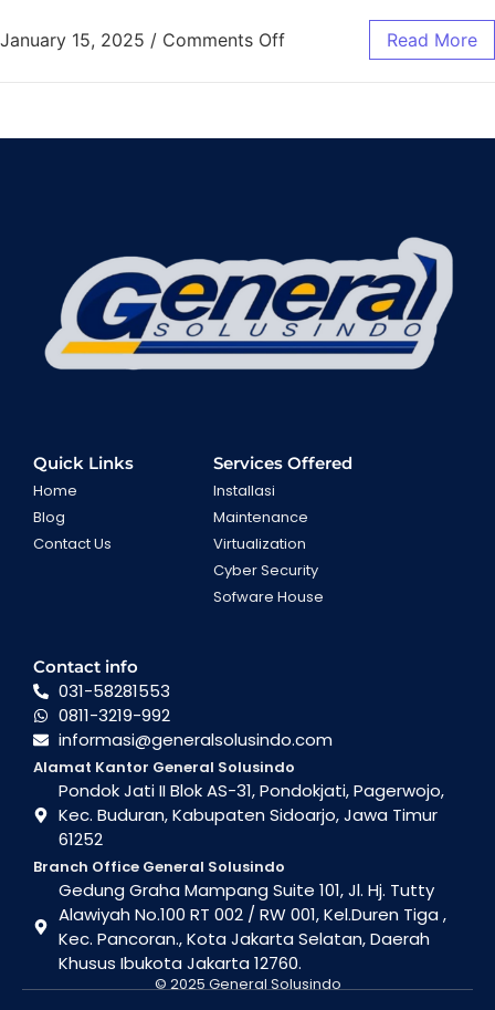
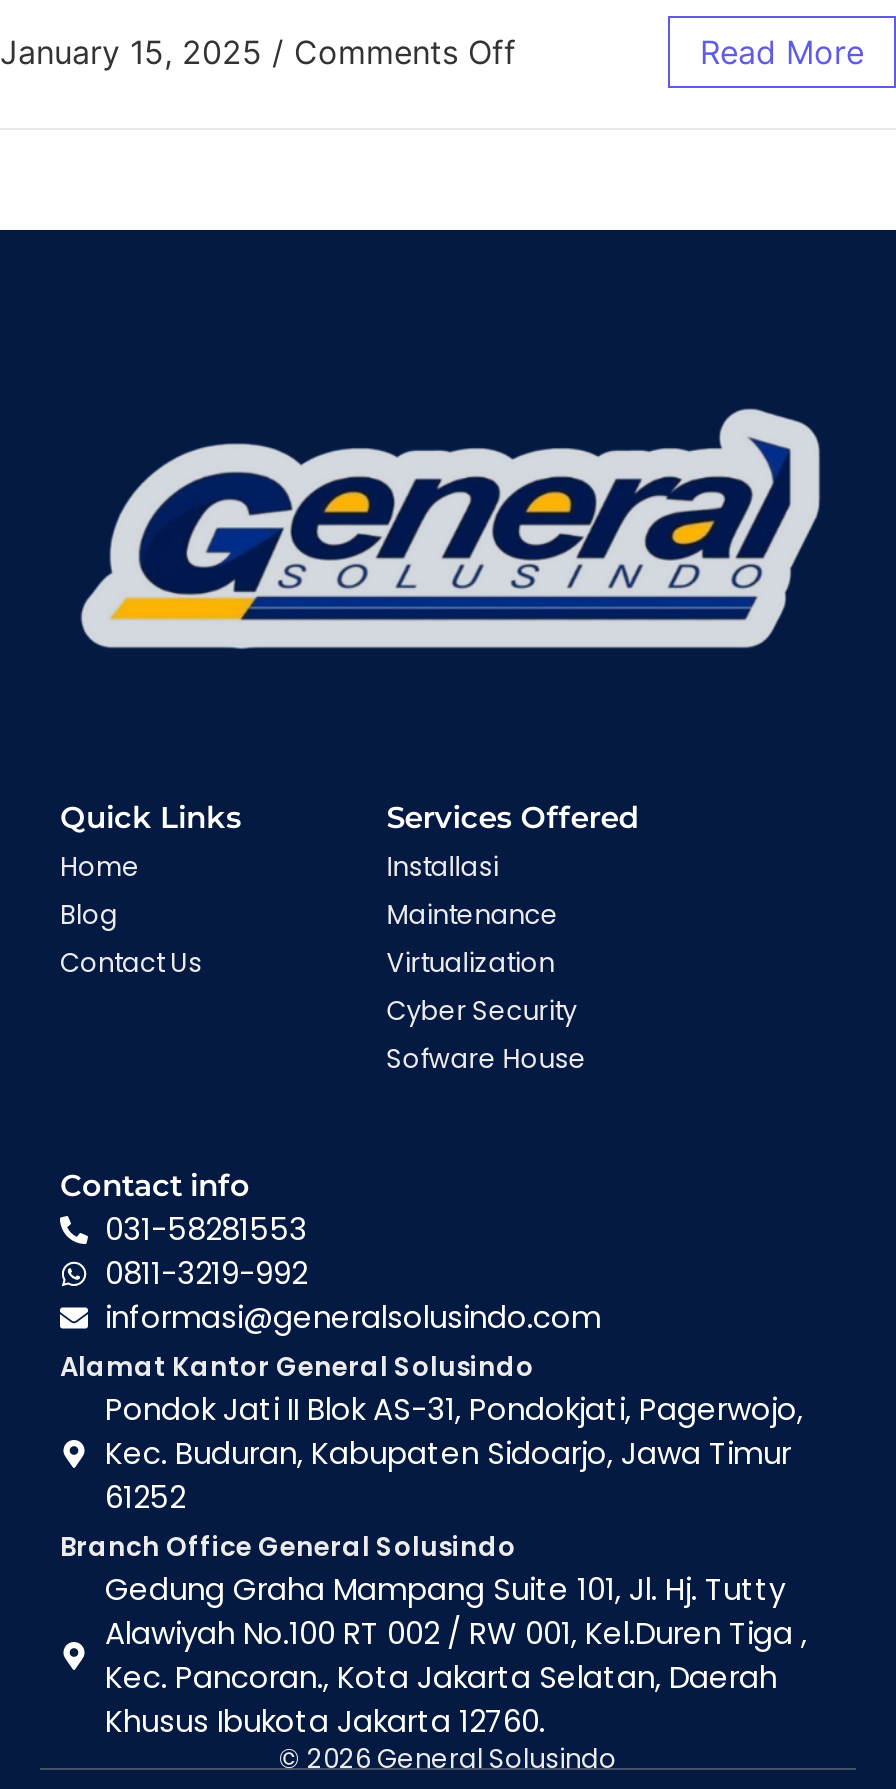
- © 2025 General Solusindo
+ © 2026 General Solusindo
